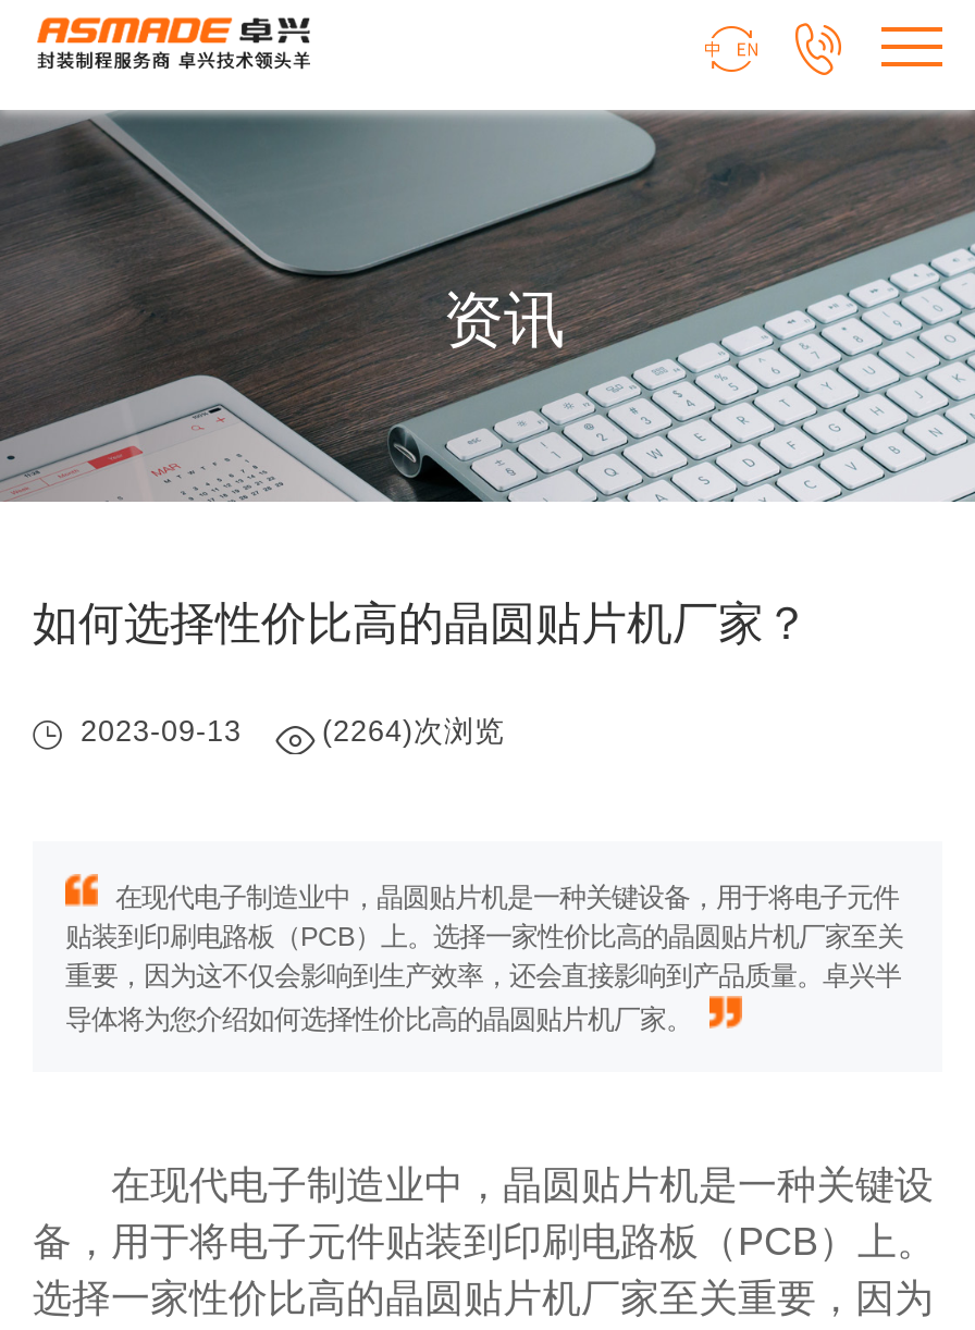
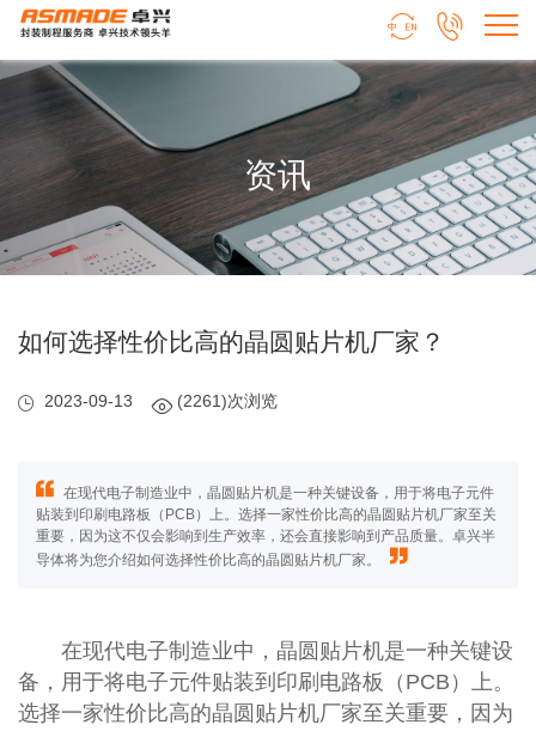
- (2264)次浏览
+ (2261)次浏览
